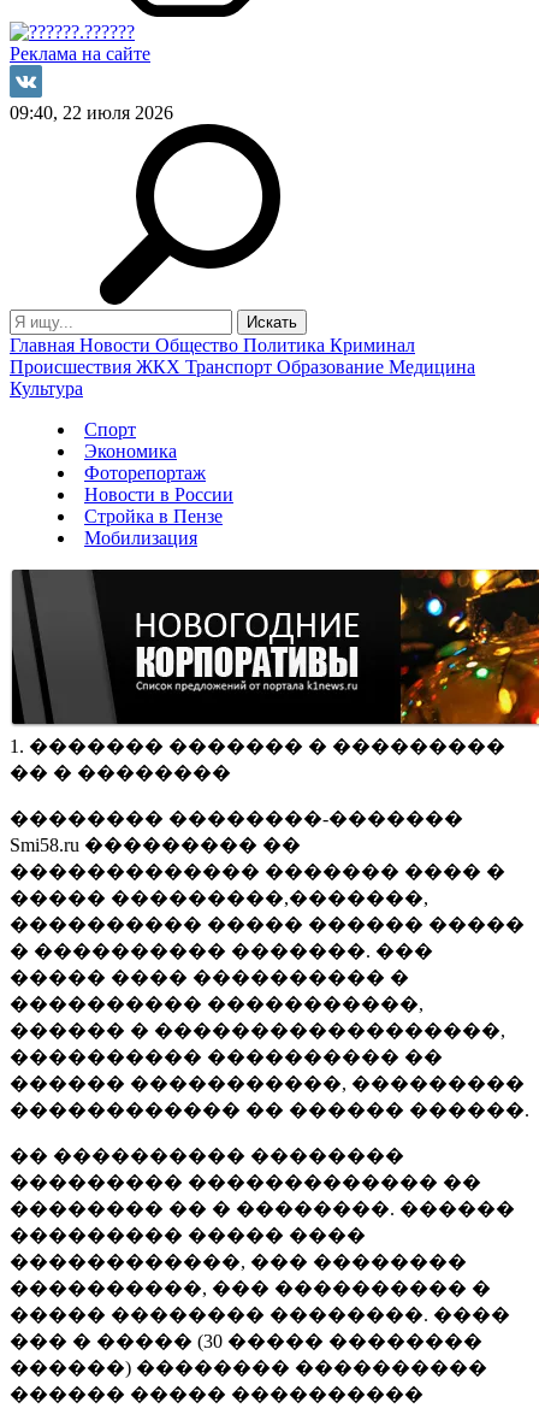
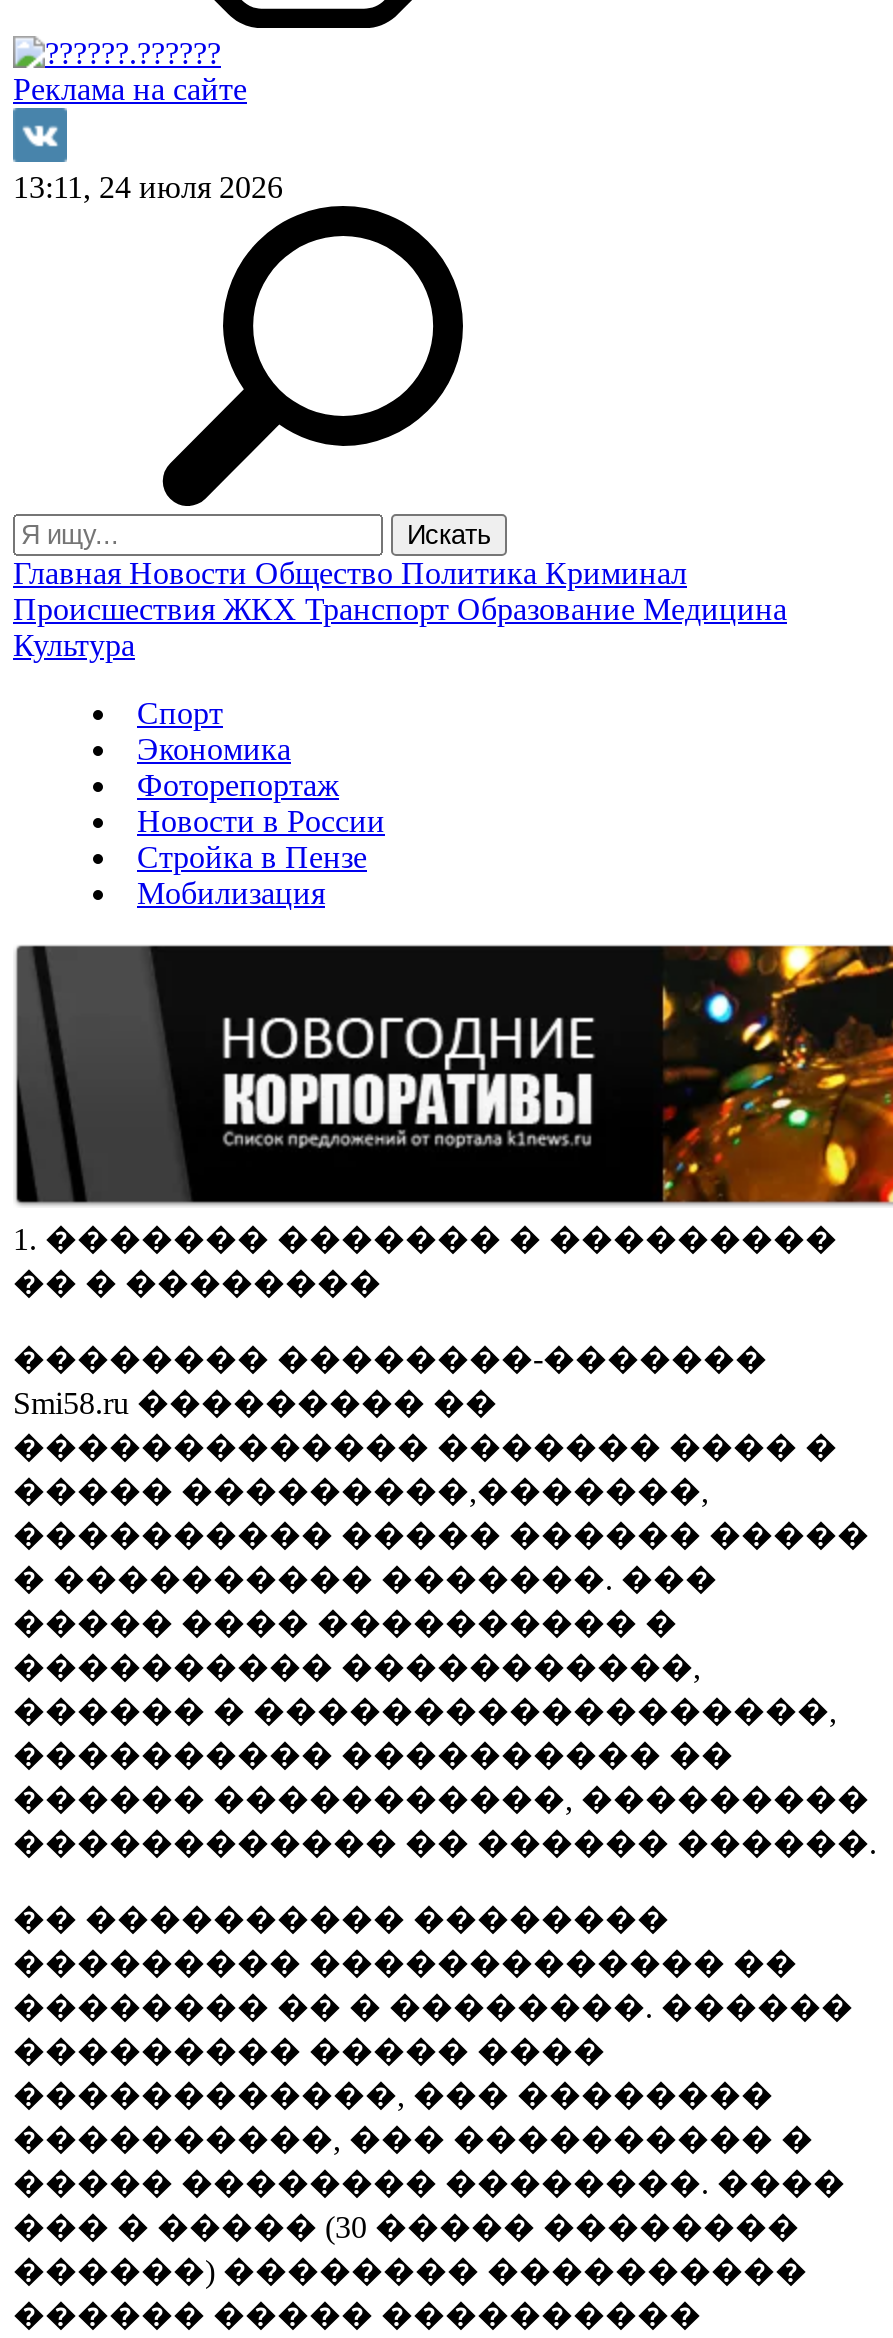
- 09:40, 22 июля 2026
+ 13:11, 24 июля 2026
